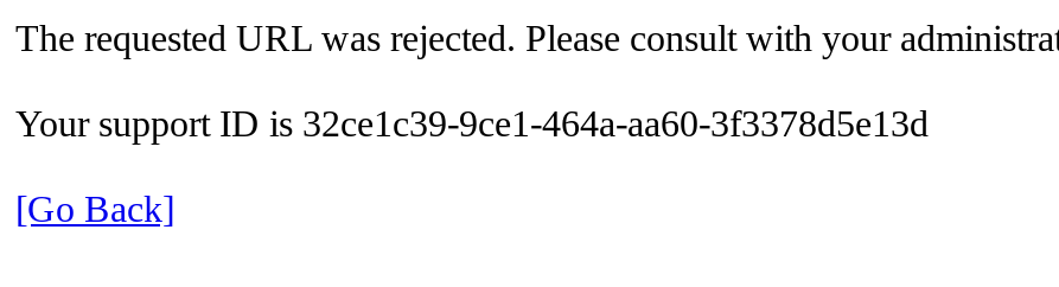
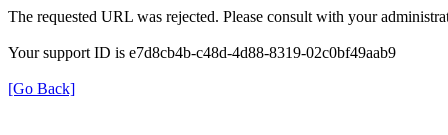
- Your support ID is 32ce1c39-9ce1-464a-aa60-3f3378d5e13d
+ Your support ID is e7d8cb4b-c48d-4d88-8319-02c0bf49aab9
